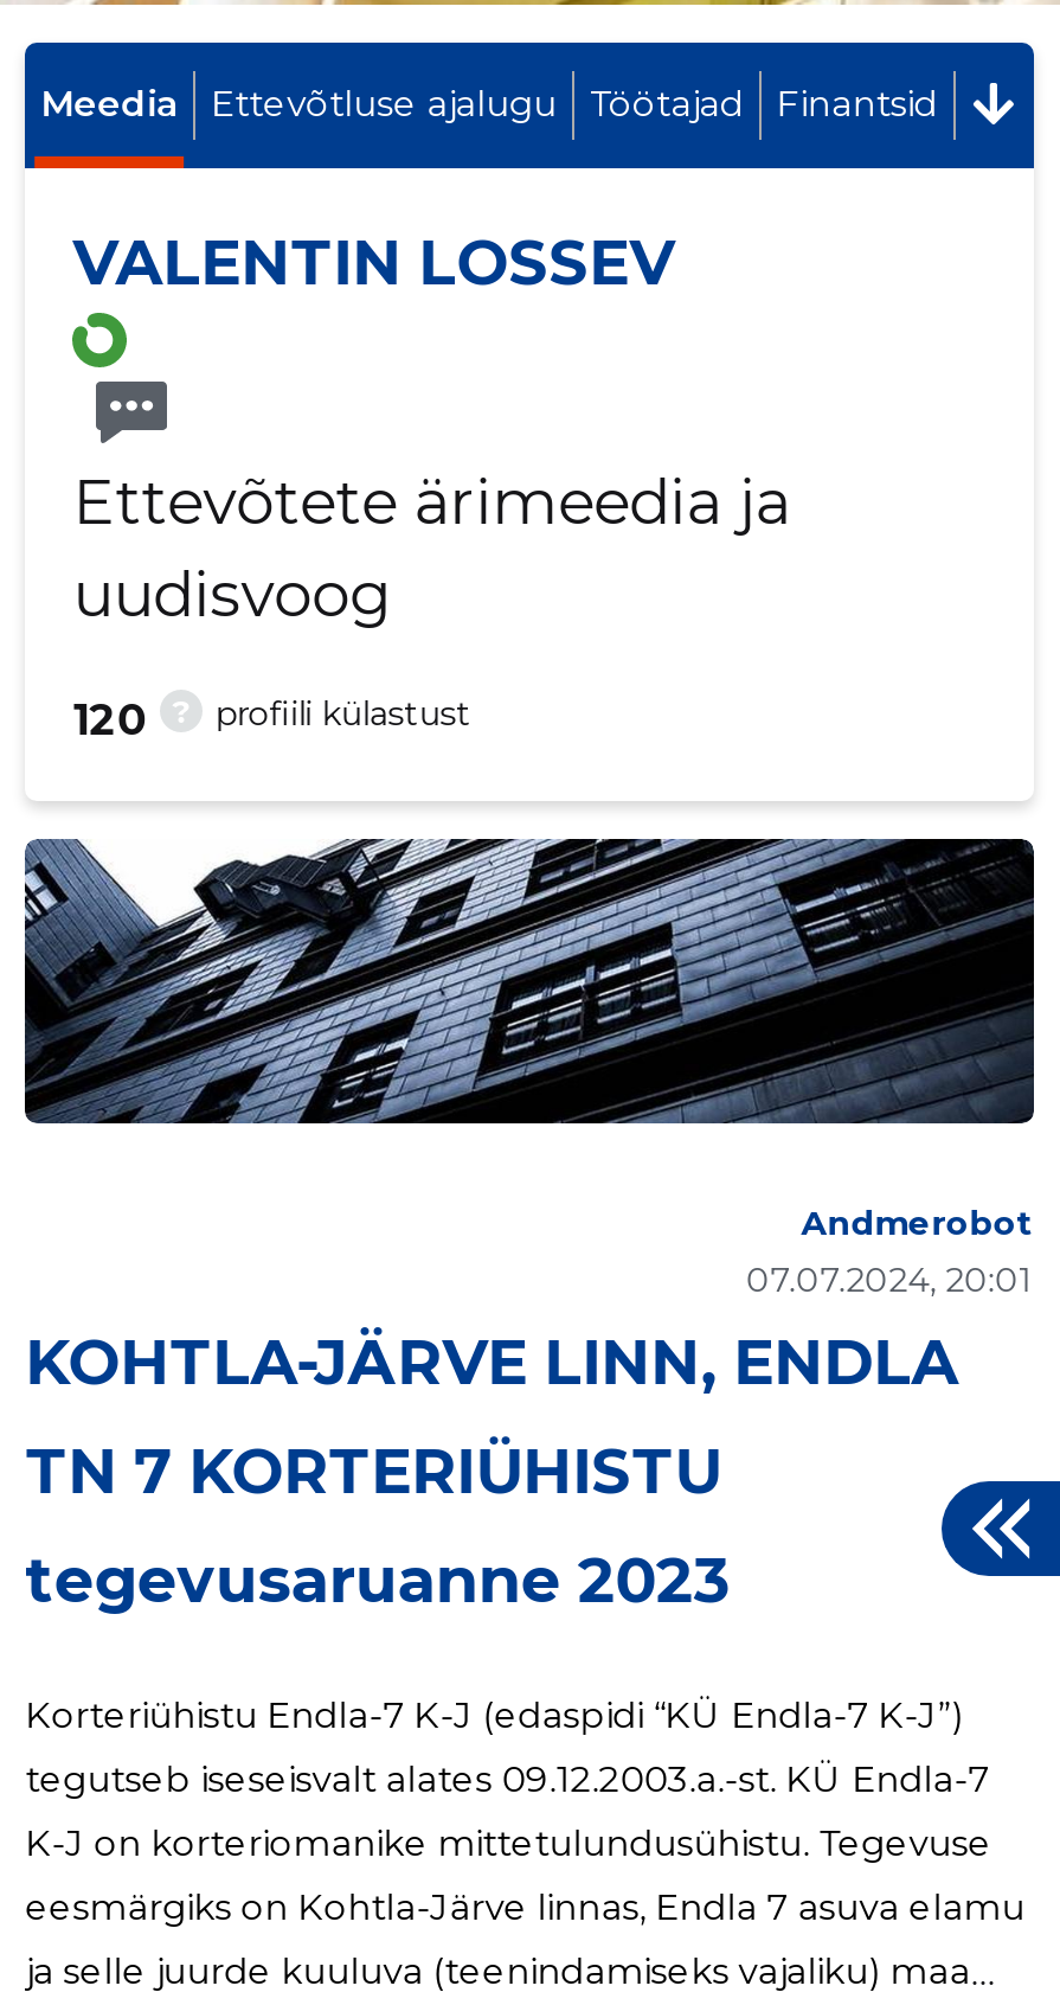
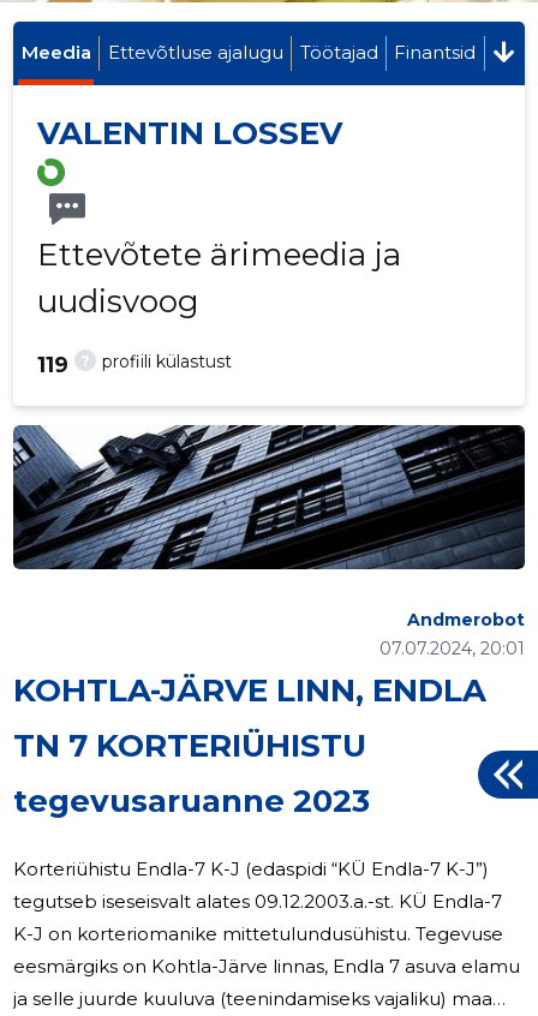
- 120
+ 119
